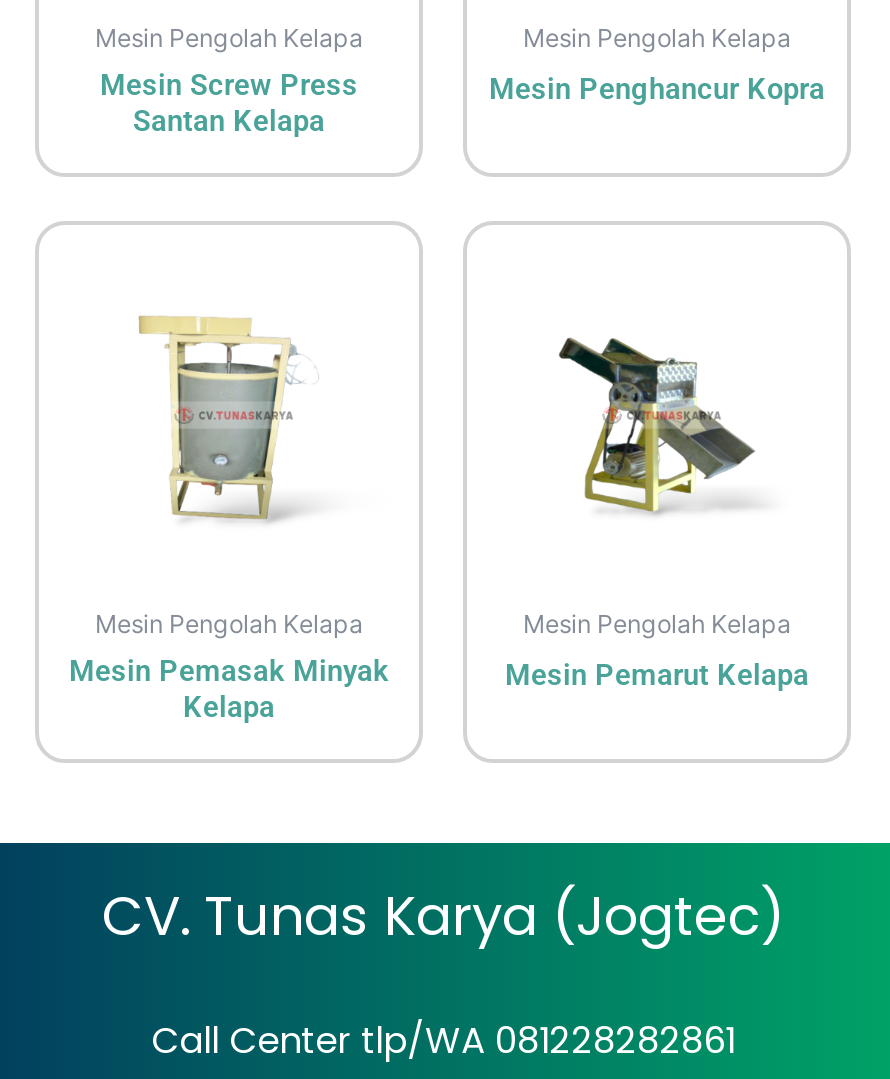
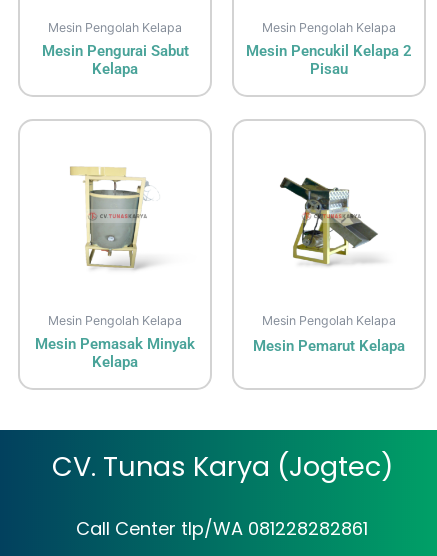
- Mesin Screw Press
- Santan Kelapa
+ Mesin Pengurai Sabut
+ Kelapa

- Mesin Penghancur Kopra
+ Mesin Pencukil Kelapa 2
+ Pisau
